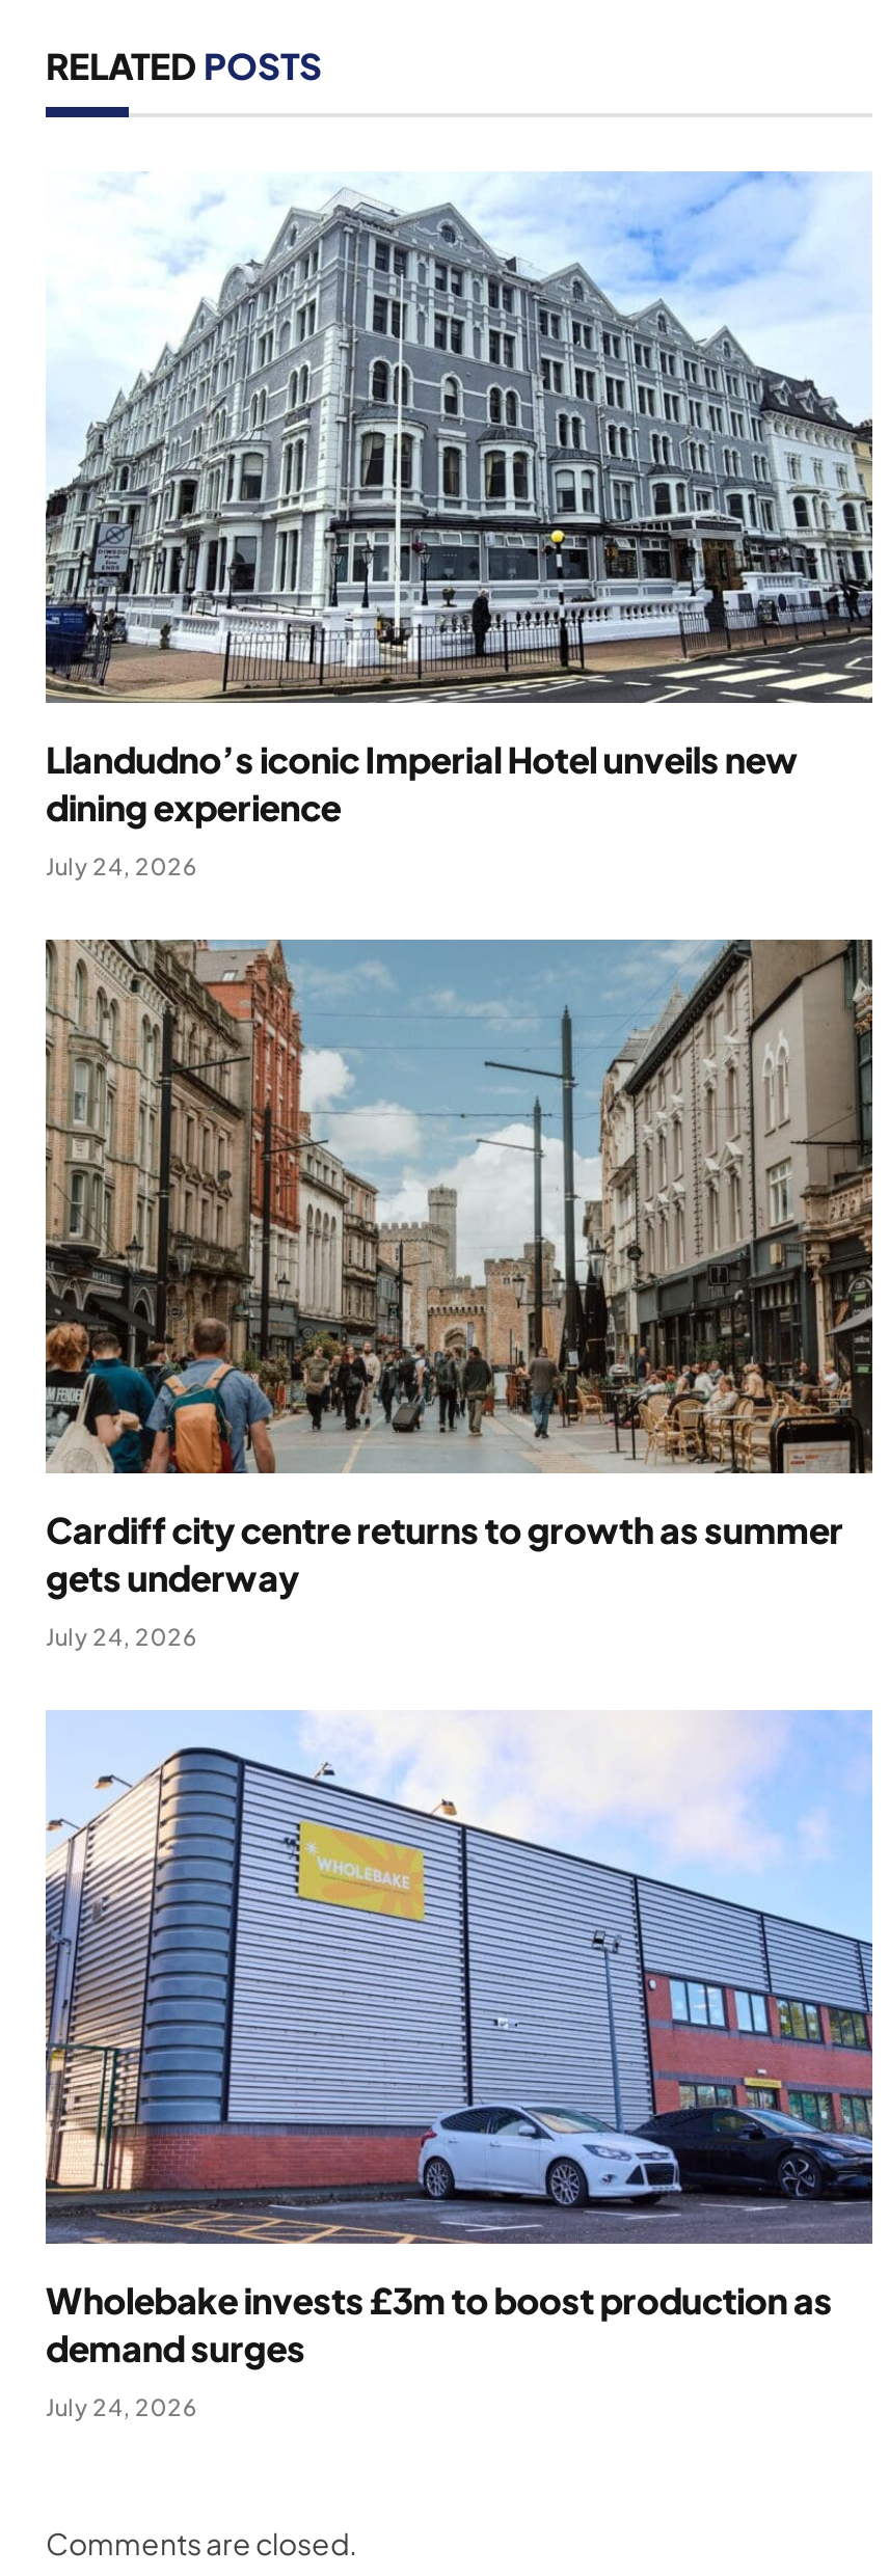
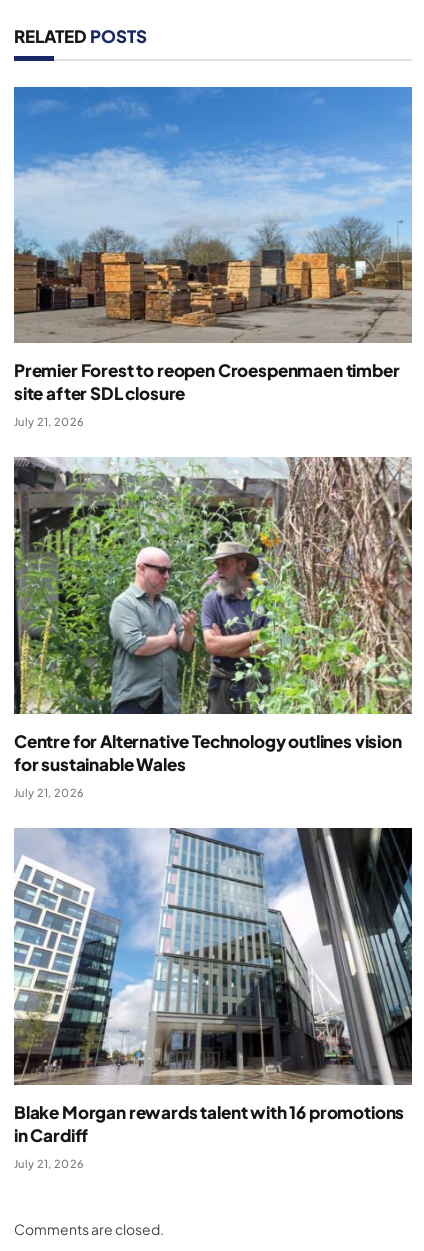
- [image]
- Llandudno’s iconic Imperial Hotel unveils new
- dining experience
+ [image]
+ Premier Forest to reopen Croespenmaen timber
+ site after SDL closure

- July 24, 2026
+ July 21, 2026

- [image]
- Cardiff city centre returns to growth as summer
- gets underway
+ [image]
+ Centre for Alternative Technology outlines vision
+ for sustainable Wales

- July 24, 2026
+ July 21, 2026

- [image]
- Wholebake invests £3m to boost production as
- demand surges
+ [image]
+ Blake Morgan rewards talent with 16 promotions
+ in Cardiff

- July 24, 2026
+ July 21, 2026
